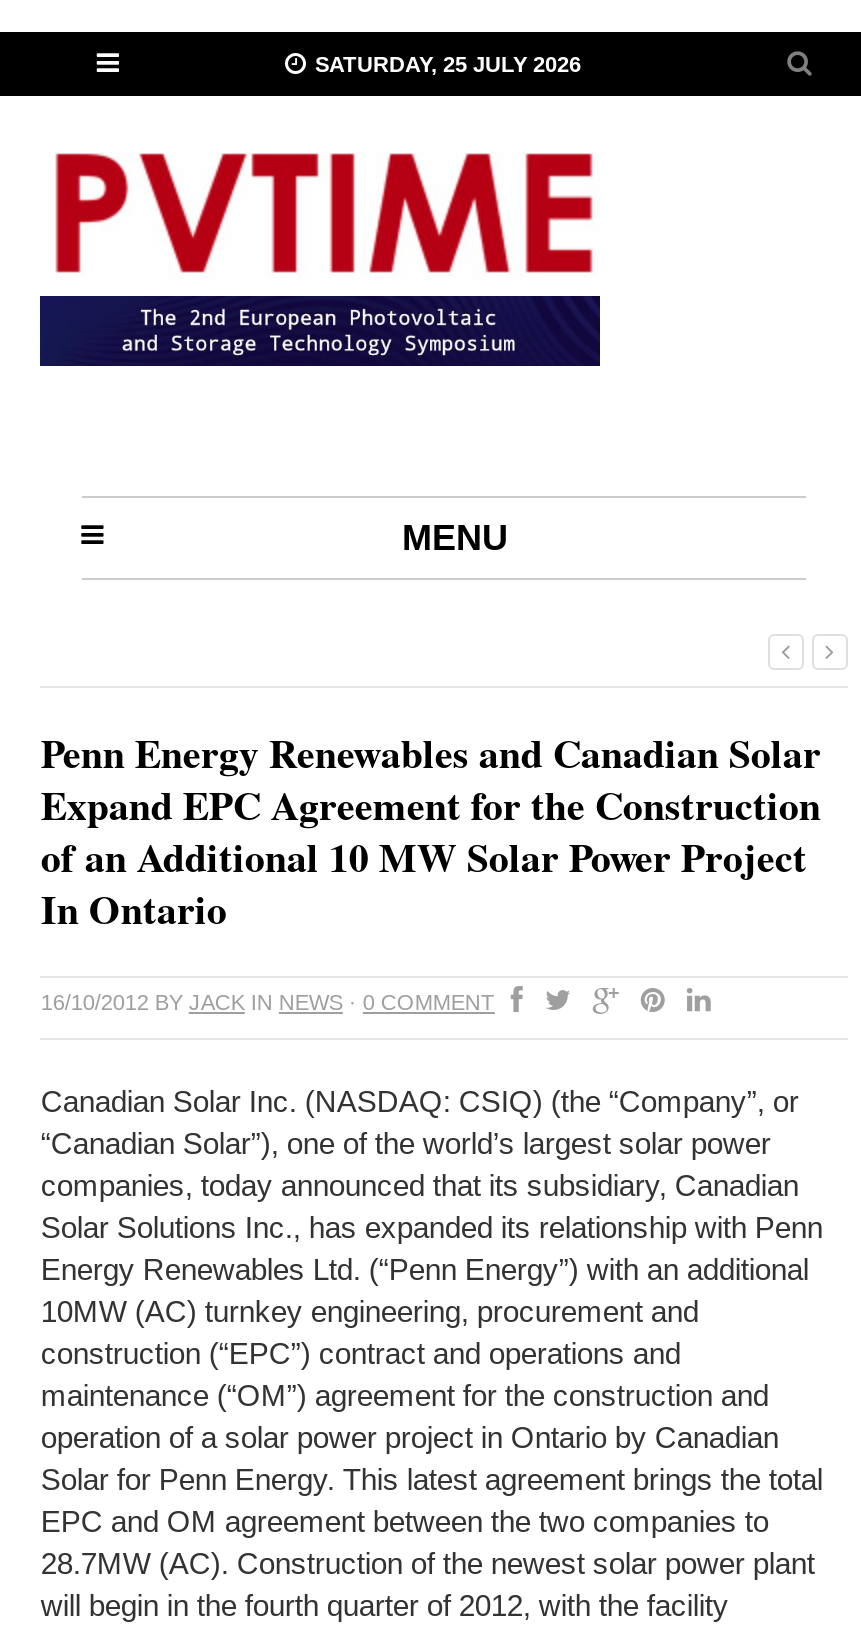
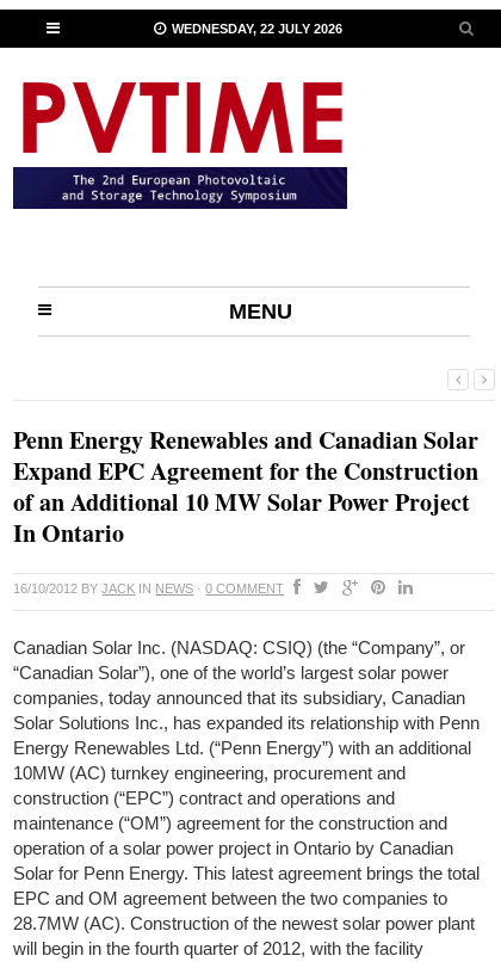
- SATURDAY, 25 JULY 2026
+ WEDNESDAY, 22 JULY 2026
